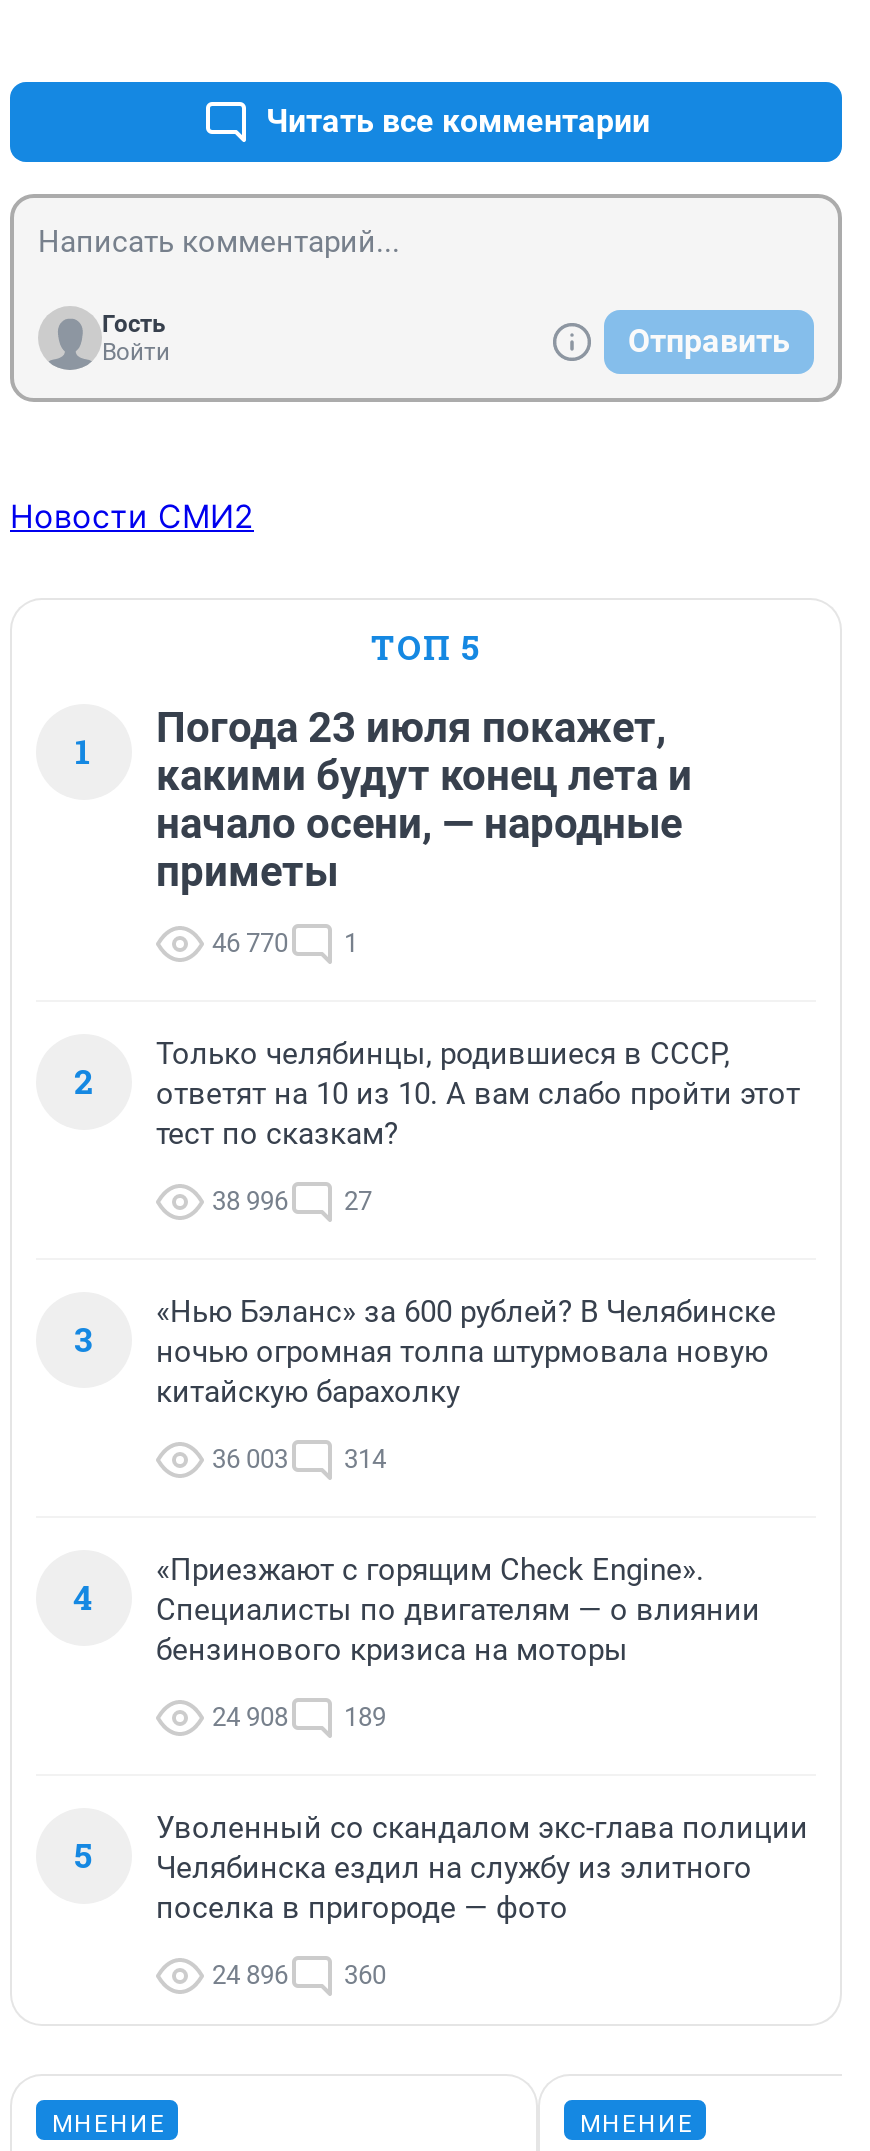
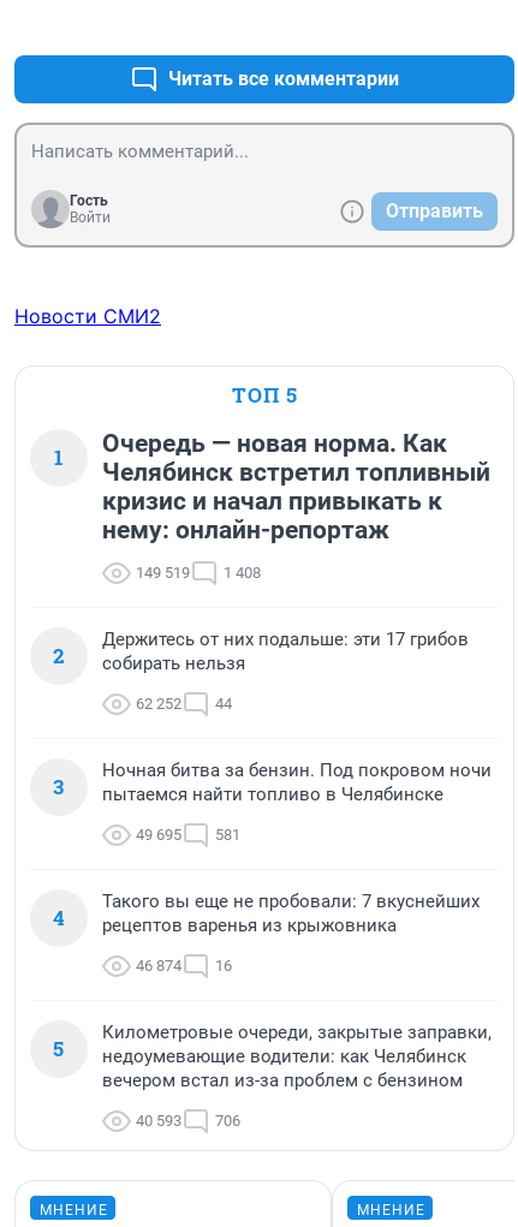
- Погода 23 июля покажет,
- какими будут конец лета и
- начало осени, — народные
- приметы
+ Очередь — новая норма. Как
+ Челябинск встретил топливный
+ кризис и начал привыкать к
+ нему: онлайн-репортаж

- 46 770
- 1
+ 149 519
+ 1 408

- Только челябинцы, родившиеся в СССР,
- ответят на 10 из 10. А вам слабо пройти этот
- тест по сказкам?
+ Держитесь от них подальше: эти 17 грибов
+ собирать нельзя

- 38 996
- 27
+ 62 252
+ 44

- «Нью Бэланс» за 600 рублей? В Челябинске
- ночью огромная толпа штурмовала новую
- китайскую барахолку
+ Ночная битва за бензин. Под покровом ночи
+ пытаемся найти топливо в Челябинске

- 36 003
- 314
+ 49 695
+ 581

- «Приезжают с горящим Check Engine».
- Специалисты по двигателям — о влиянии
- бензинового кризиса на моторы
+ Такого вы еще не пробовали: 7 вкуснейших
+ рецептов варенья из крыжовника

- 24 908
- 189
+ 46 874
+ 16

- Уволенный со скандалом экс-глава полиции
- Челябинска ездил на службу из элитного
- поселка в пригороде — фото
+ Километровые очереди, закрытые заправки,
+ недоумевающие водители: как Челябинск
+ вечером встал из-за проблем с бензином

- 24 896
- 360
+ 40 593
+ 706
